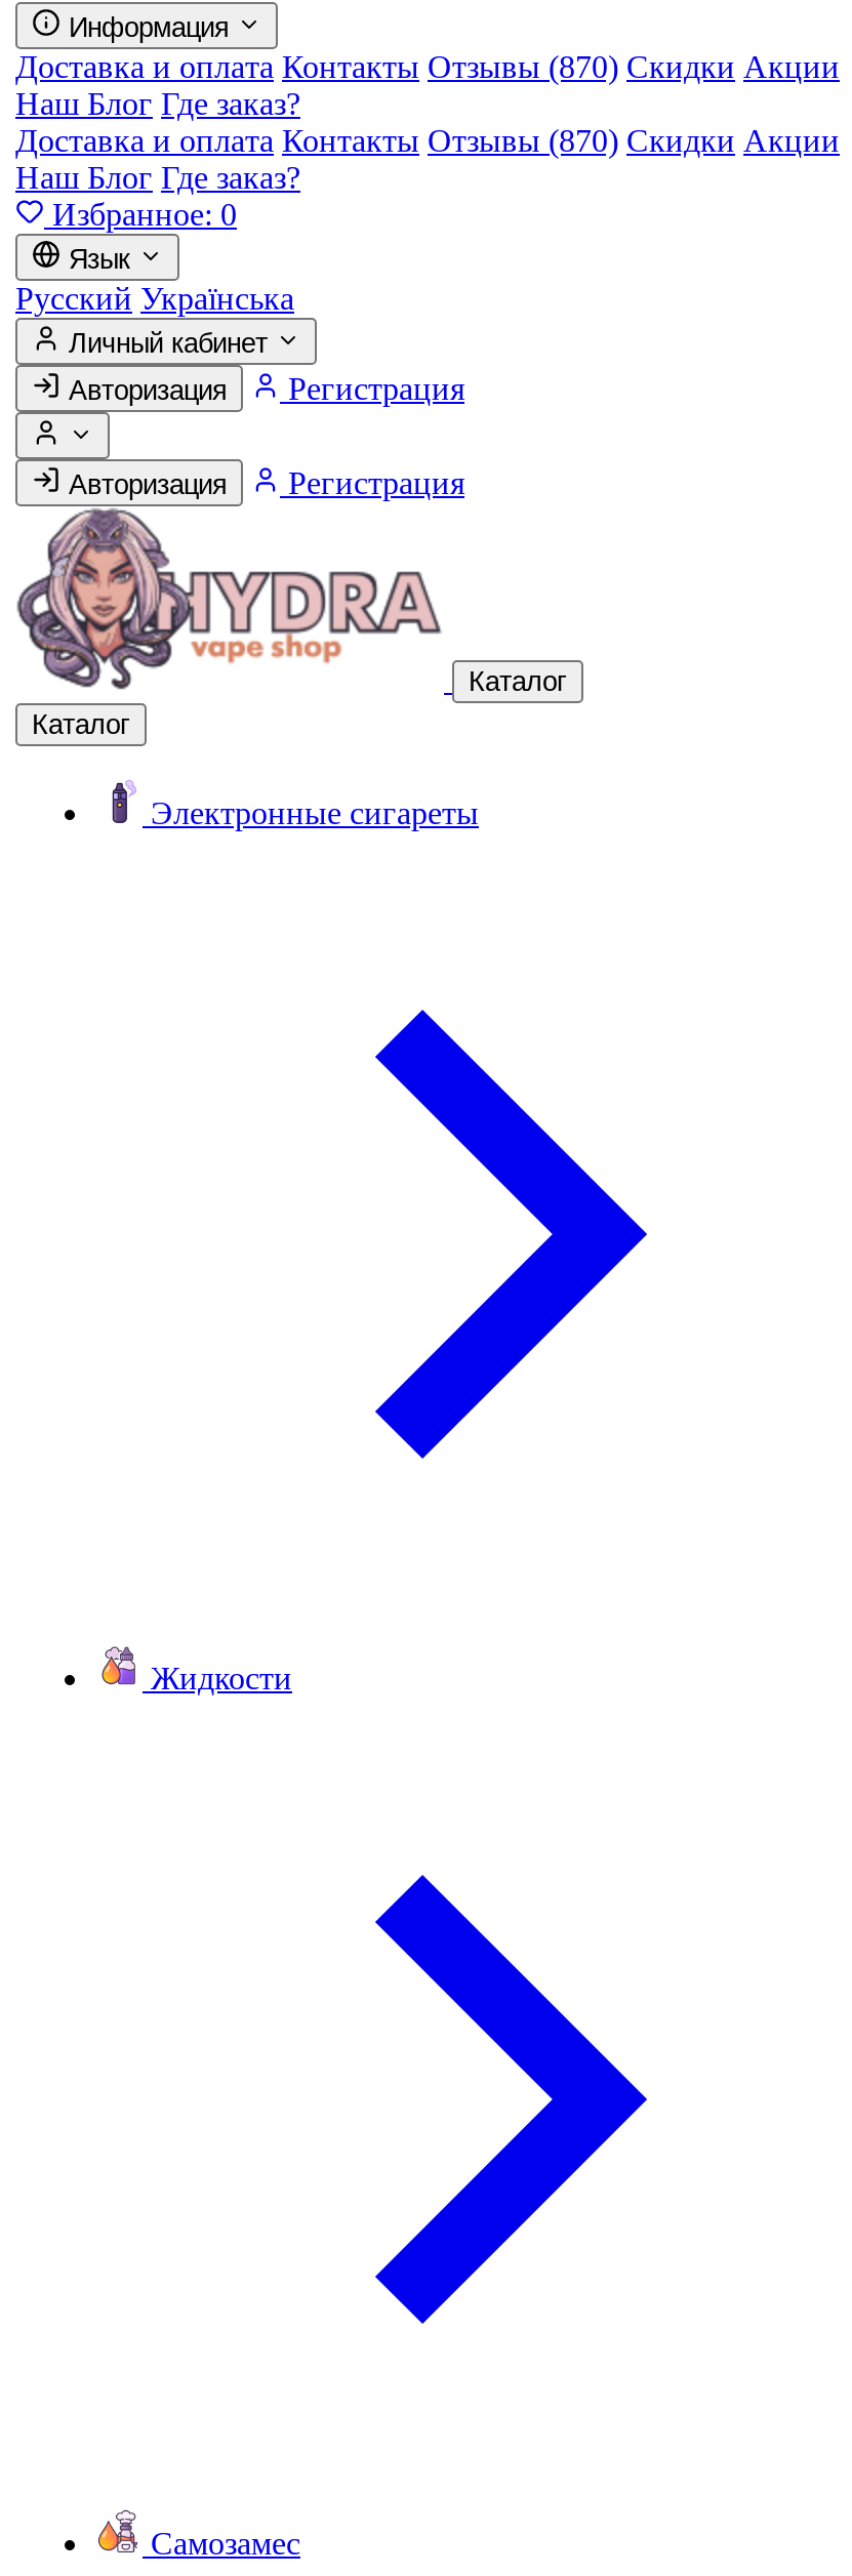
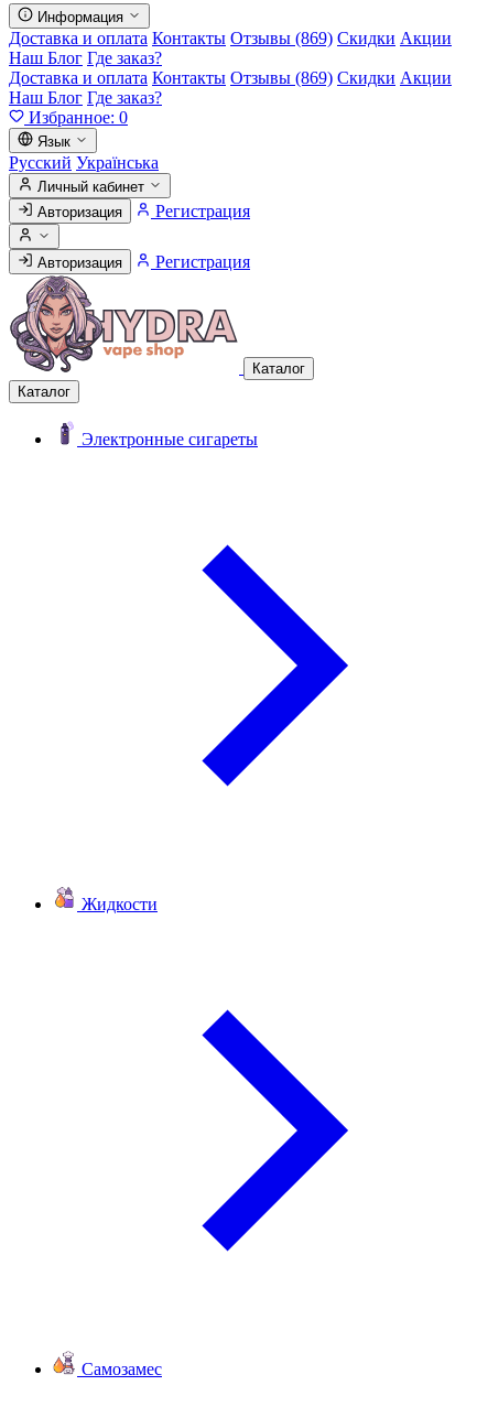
- Доставка и оплата Контакты Отзывы (870) Скидки Акции
+ Доставка и оплата Контакты Отзывы (869) Скидки Акции

- Доставка и оплата Контакты Отзывы (870) Скидки Акции
+ Доставка и оплата Контакты Отзывы (869) Скидки Акции
